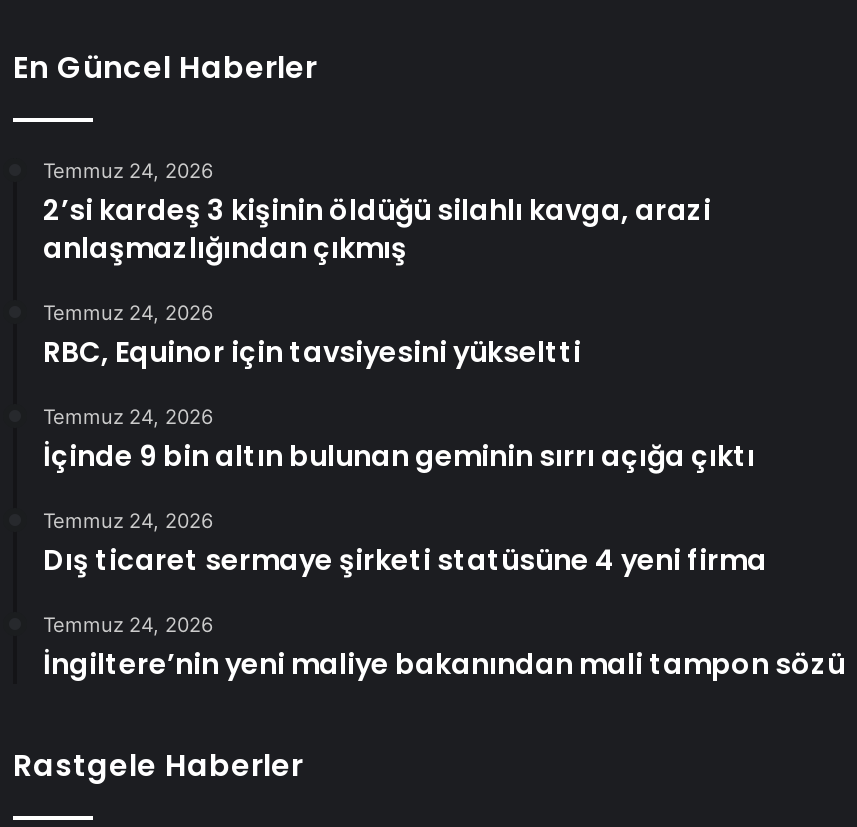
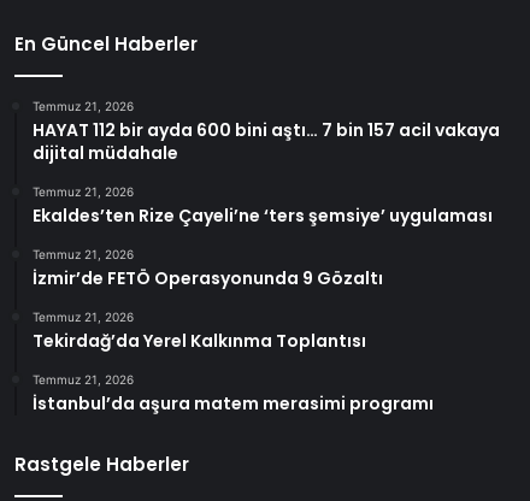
- Temmuz 24, 2026
- 2’si kardeş 3 kişinin öldüğü silahlı kavga, arazi
- anlaşmazlığından çıkmış
+ Temmuz 21, 2026
+ HAYAT 112 bir ayda 600 bini aştı… 7 bin 157 acil vakaya
+ dijital müdahale

- Temmuz 24, 2026
- RBC, Equinor için tavsiyesini yükseltti
+ Temmuz 21, 2026
+ Ekaldes’ten Rize Çayeli’ne ‘ters şemsiye’ uygulaması

- Temmuz 24, 2026
- İçinde 9 bin altın bulunan geminin sırrı açığa çıktı
+ Temmuz 21, 2026
+ İzmir’de FETÖ Operasyonunda 9 Gözaltı

- Temmuz 24, 2026
- Dış ticaret sermaye şirketi statüsüne 4 yeni firma
+ Temmuz 21, 2026
+ Tekirdağ’da Yerel Kalkınma Toplantısı

- Temmuz 24, 2026
- İngiltere’nin yeni maliye bakanından mali tampon sözü
+ Temmuz 21, 2026
+ İstanbul’da aşura matem merasimi programı
